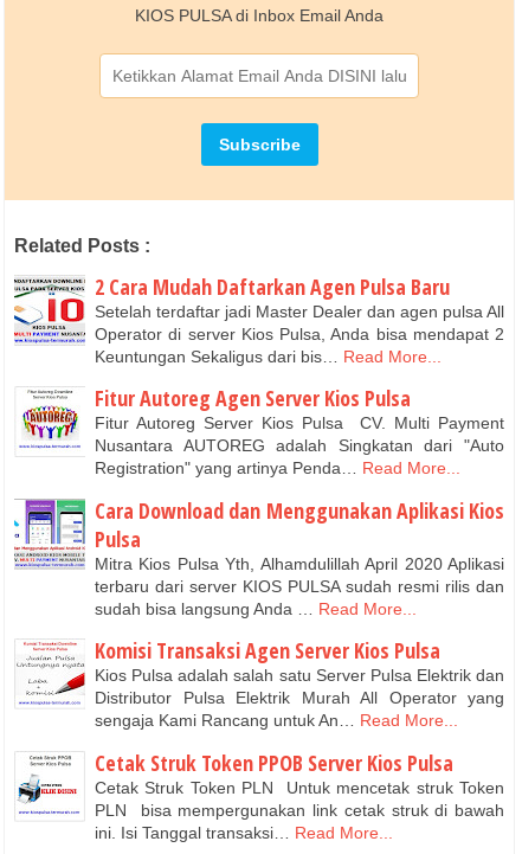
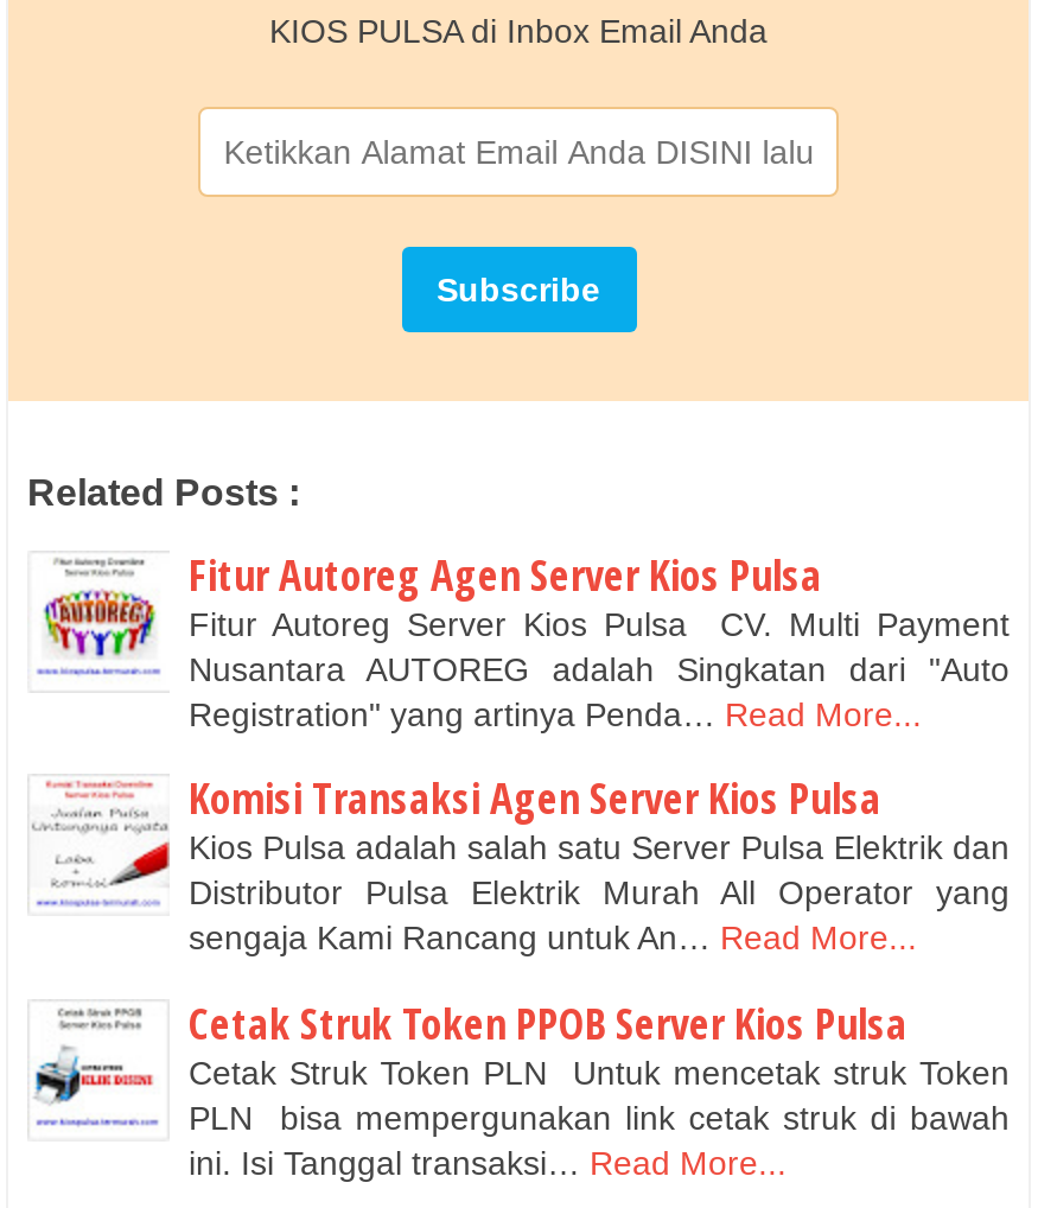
- [image]
- 2 Cara Mudah Daftarkan Agen Pulsa Baru
- Setelah terdaftar jadi Master Dealer dan agen pulsa All
- Operator di server Kios Pulsa, Anda bisa mendapat 2
- Keuntungan Sekaligus dari bis… Read More...

- [image]
- Cara Download dan Menggunakan Aplikasi Kios
- Pulsa
- Mitra Kios Pulsa Yth, Alhamdulillah April 2020 Aplikasi
- terbaru dari server KIOS PULSA sudah resmi rilis dan
- sudah bisa langsung Anda … Read More...
